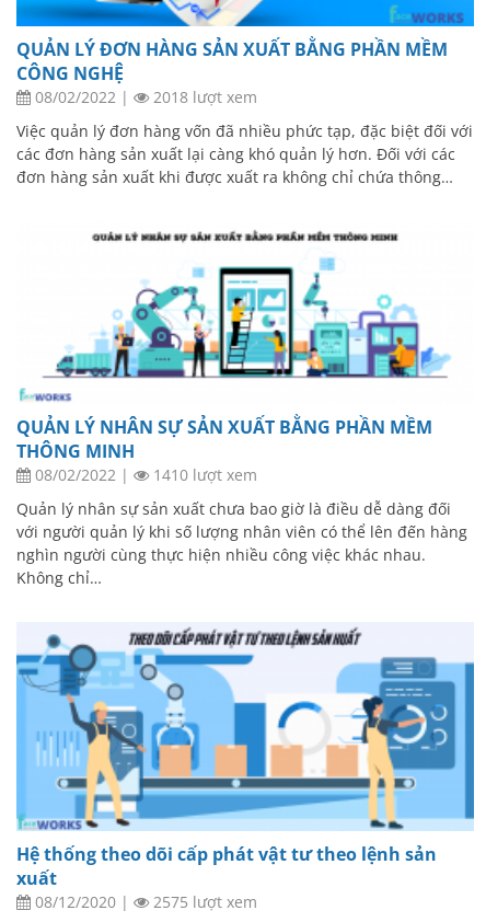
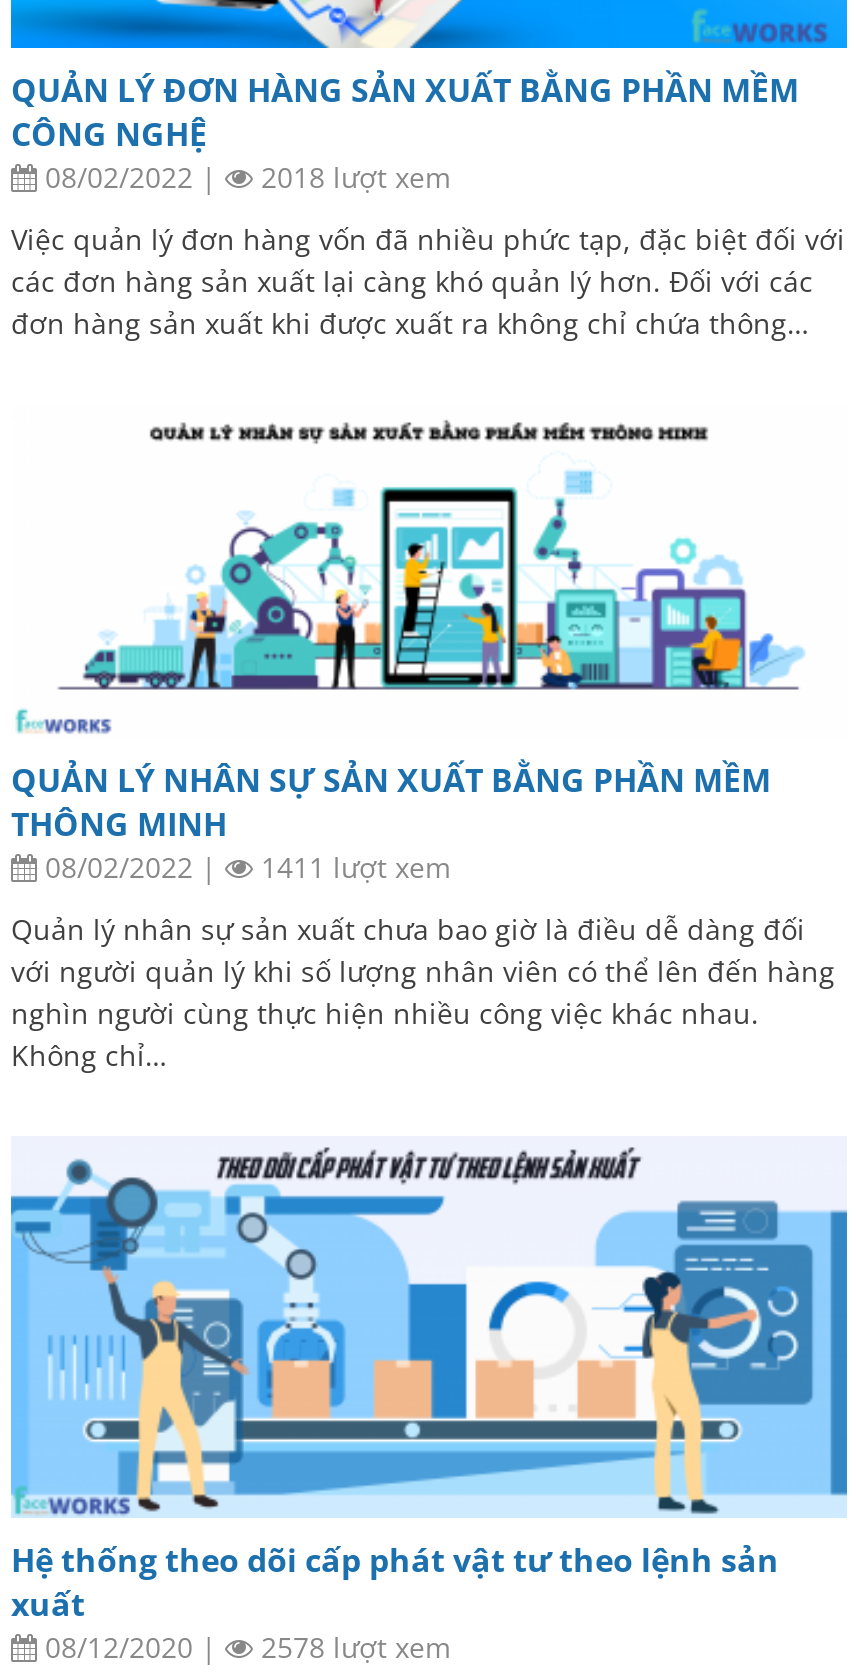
- 1410 lượt xem
+ 1411 lượt xem

- 2575 lượt xem
+ 2578 lượt xem
